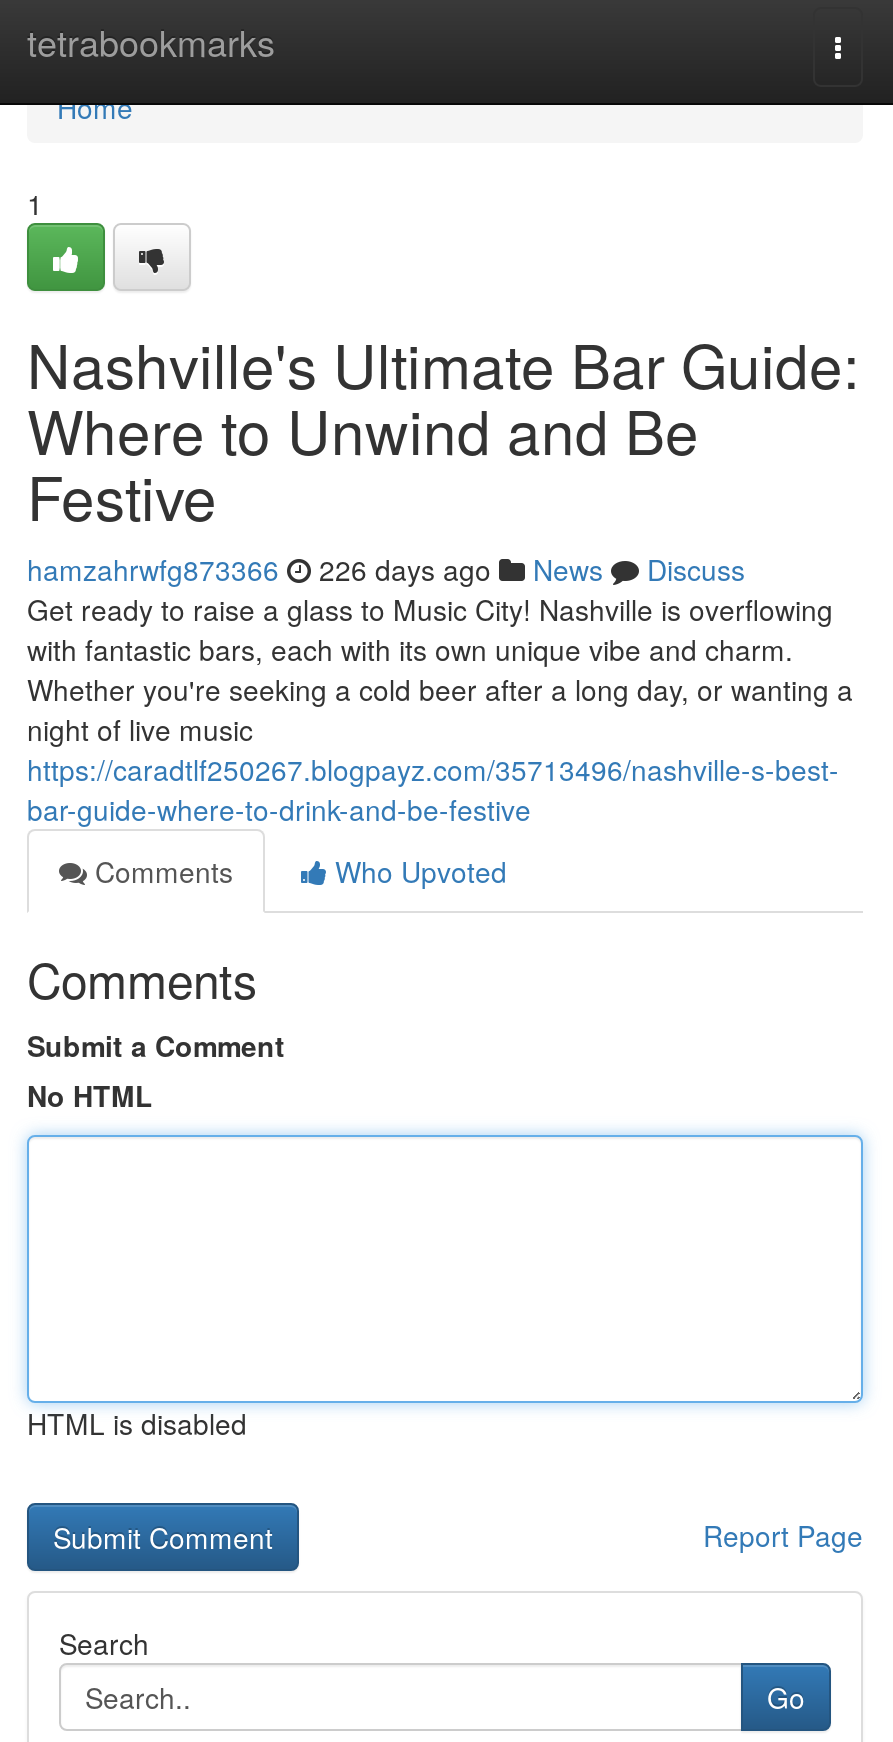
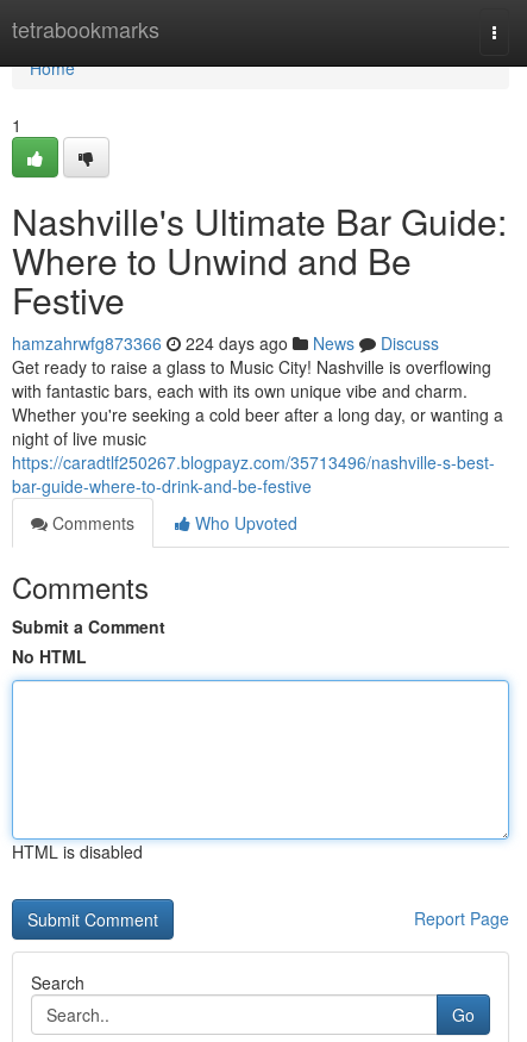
- hamzahrwfg873366 226 days ago News Discuss
+ hamzahrwfg873366 224 days ago News Discuss
